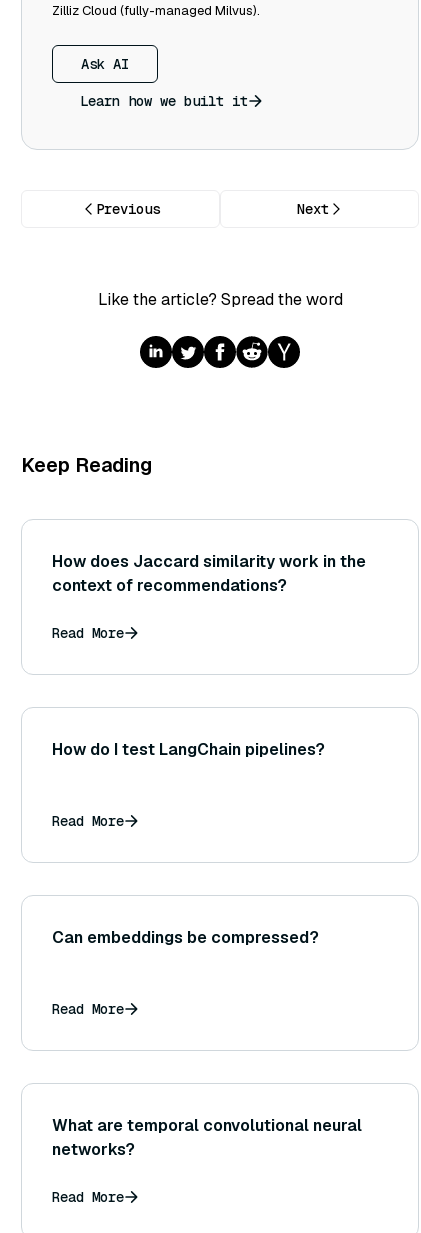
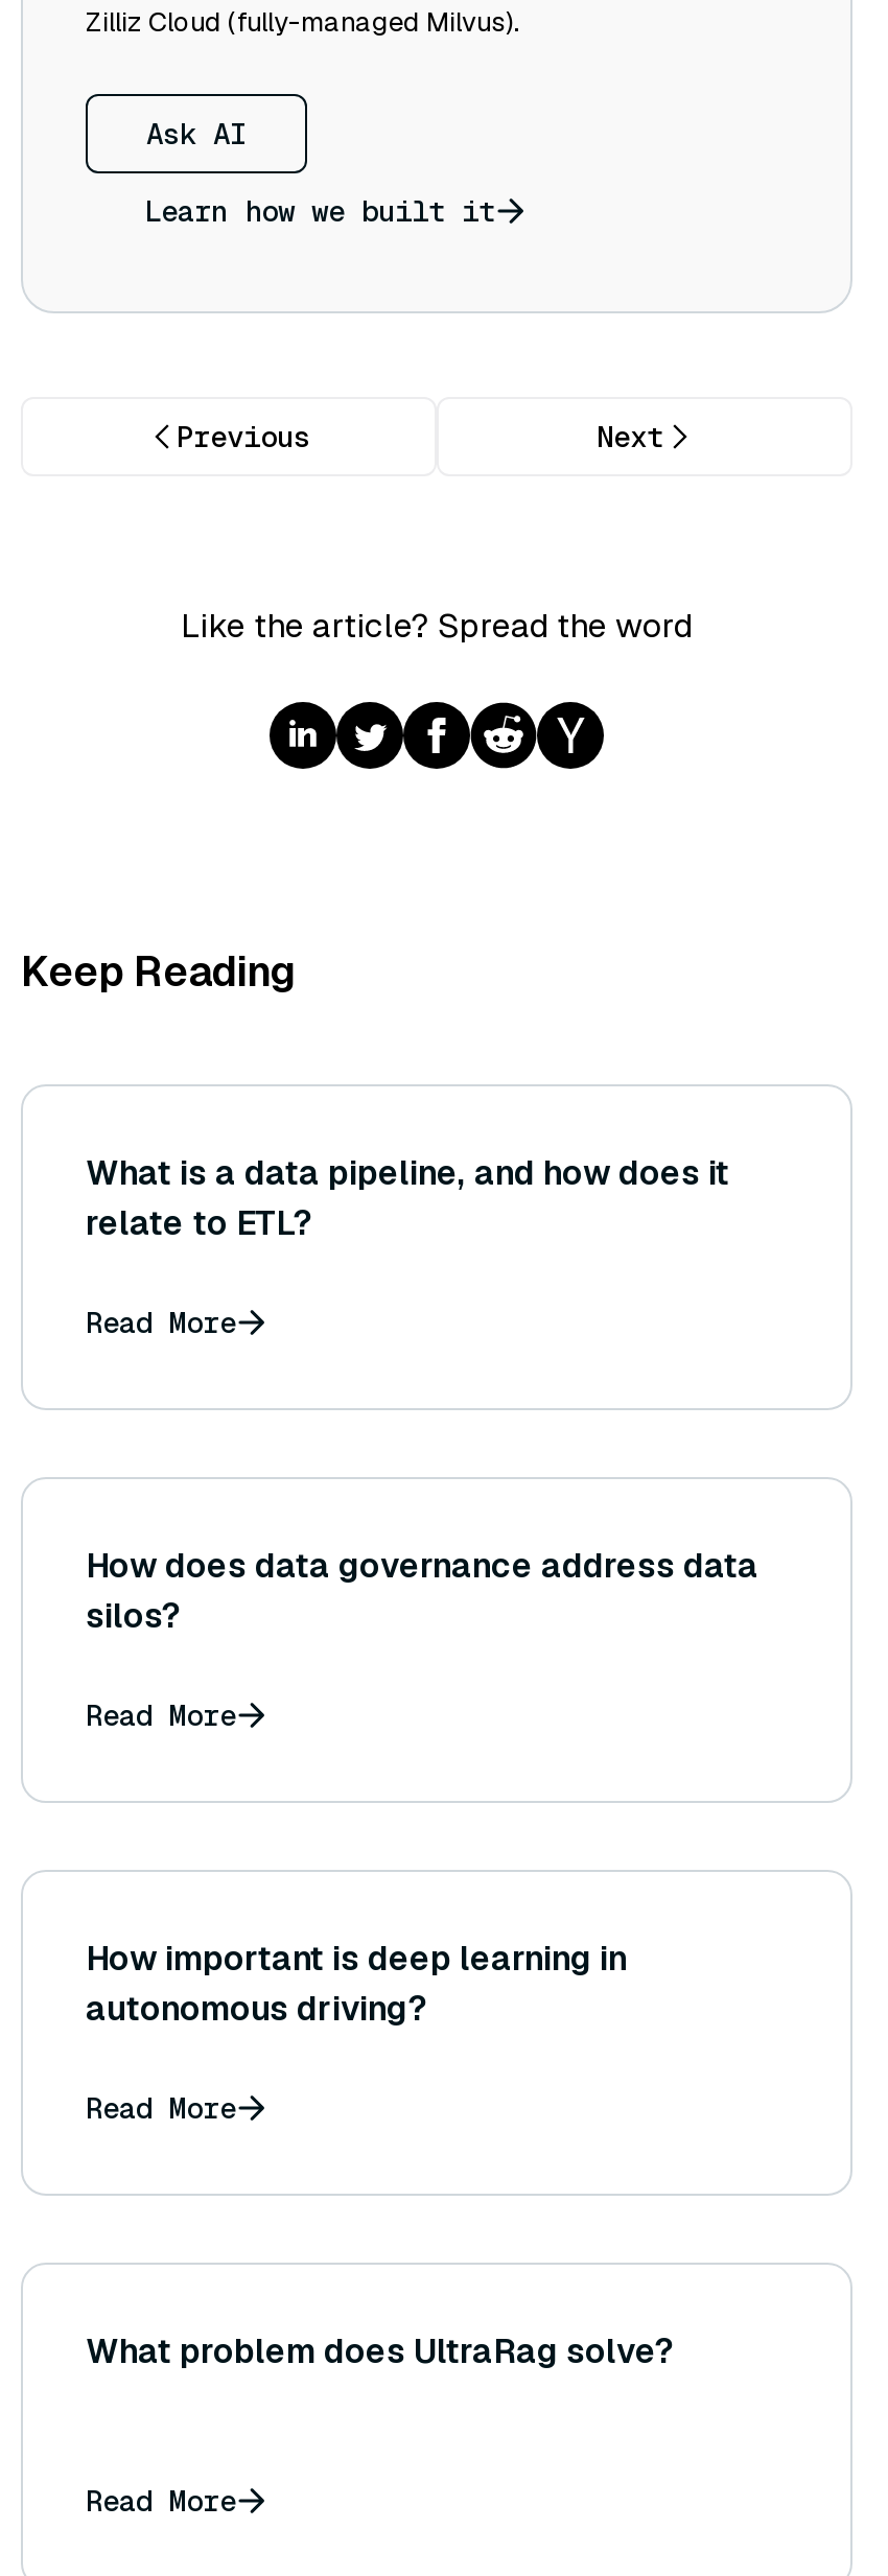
- How does Jaccard similarity work in the
- context of recommendations?
+ What is a data pipeline, and how does it
+ relate to ETL?

- How do I test LangChain pipelines?
+ How does data governance address data
+ silos?

- Can embeddings be compressed?
+ How important is deep learning in
+ autonomous driving?

- What are temporal convolutional neural
- networks?
+ What problem does UltraRag solve?
